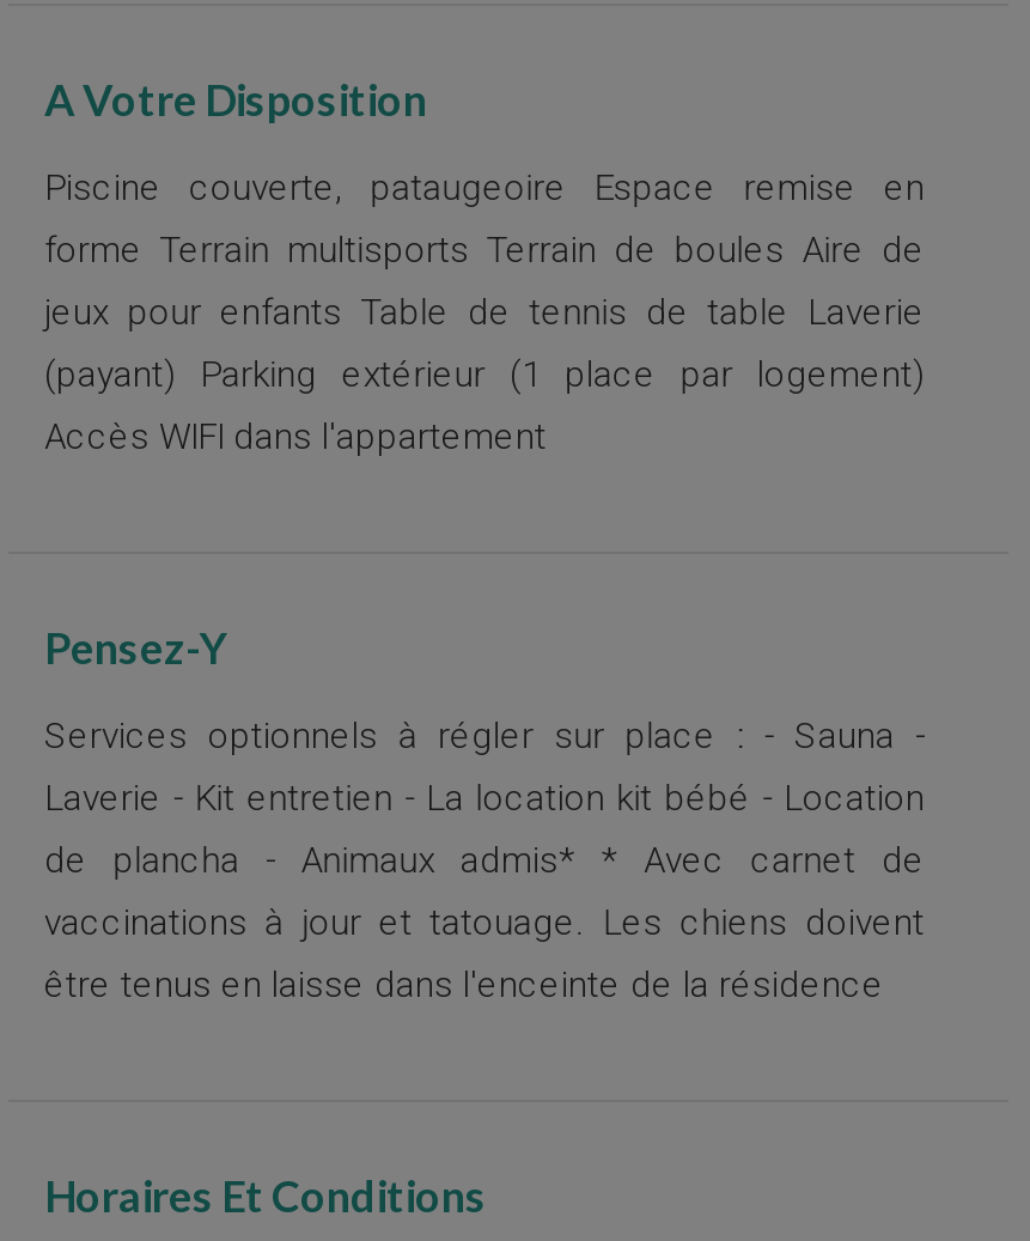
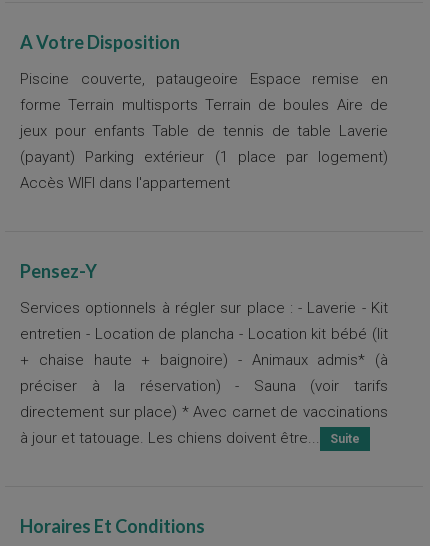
- Services optionnels à régler sur place : - Sauna -
- Laverie - Kit entretien - La location kit bébé - Location
- de plancha - Animaux admis* * Avec carnet de
- vaccinations à jour et tatouage. Les chiens doivent
- être tenus en laisse dans l'enceinte de la résidence
+ Services optionnels à régler sur place : - Laverie - Kit
+ entretien - Location de plancha - Location kit bébé (lit
+ + chaise haute + baignoire) - Animaux admis* (à
+ préciser à la réservation) - Sauna (voir tarifs
+ directement sur place) * Avec carnet de vaccinations
+ à jour et tatouage. Les chiens doivent être...
